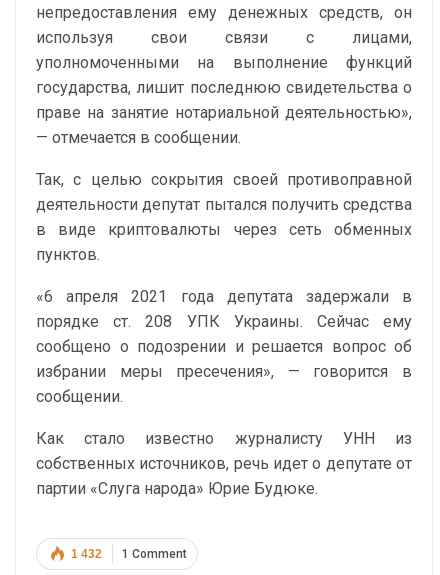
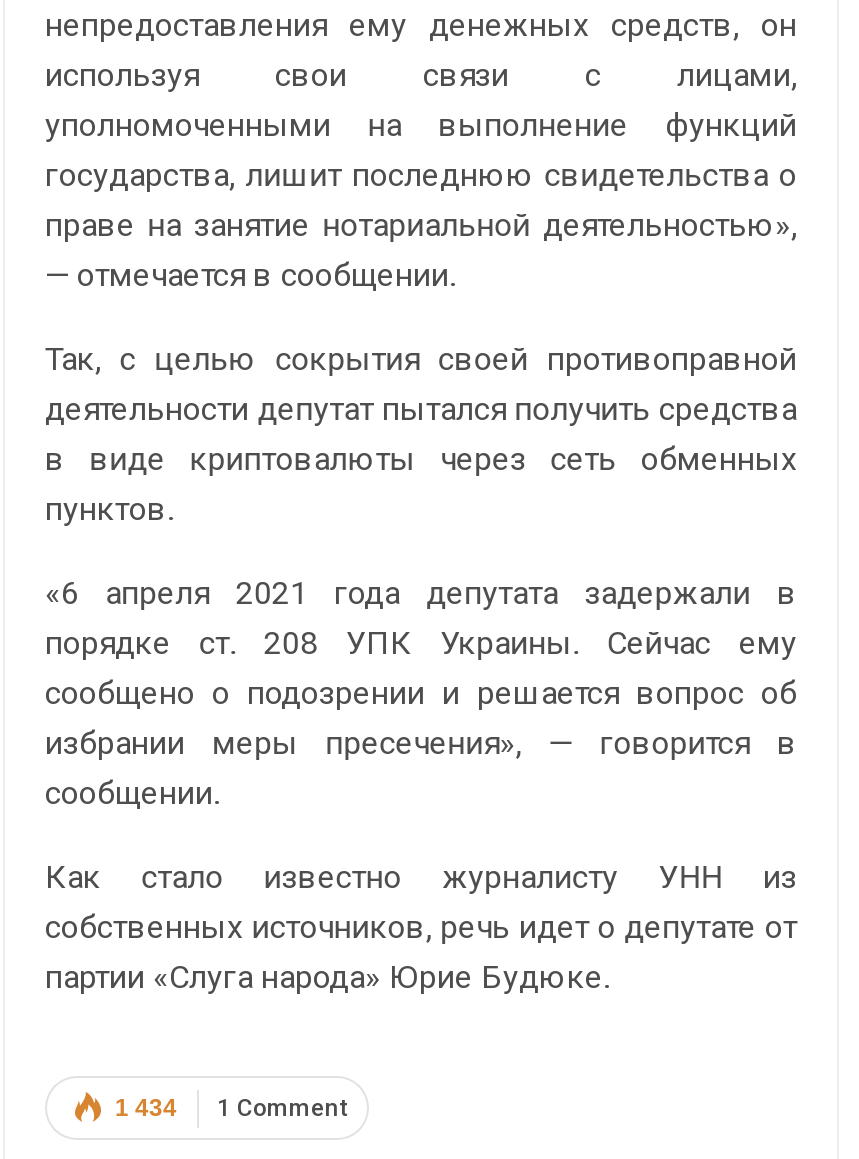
- 1 432 1 Comment
+ 1 434 1 Comment
